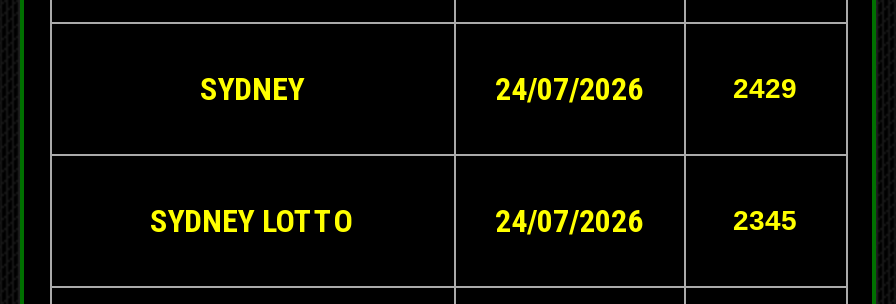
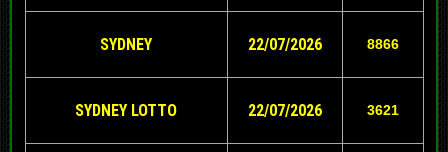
- 24/07/2026
+ 22/07/2026

- 2429
+ 8866

- 24/07/2026
+ 22/07/2026

- 2345
+ 3621
